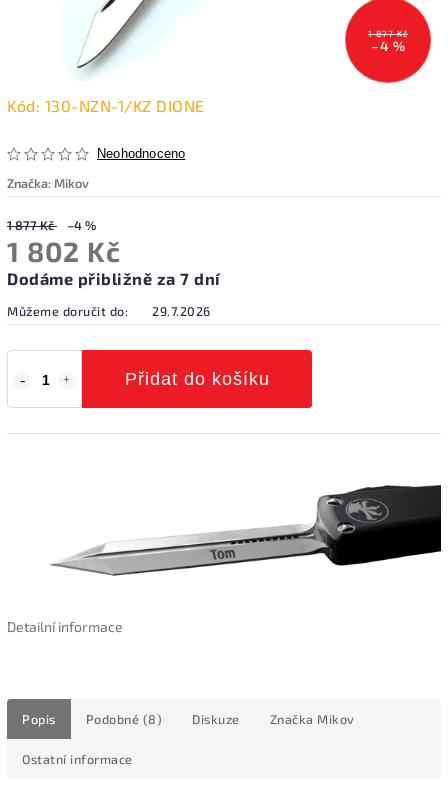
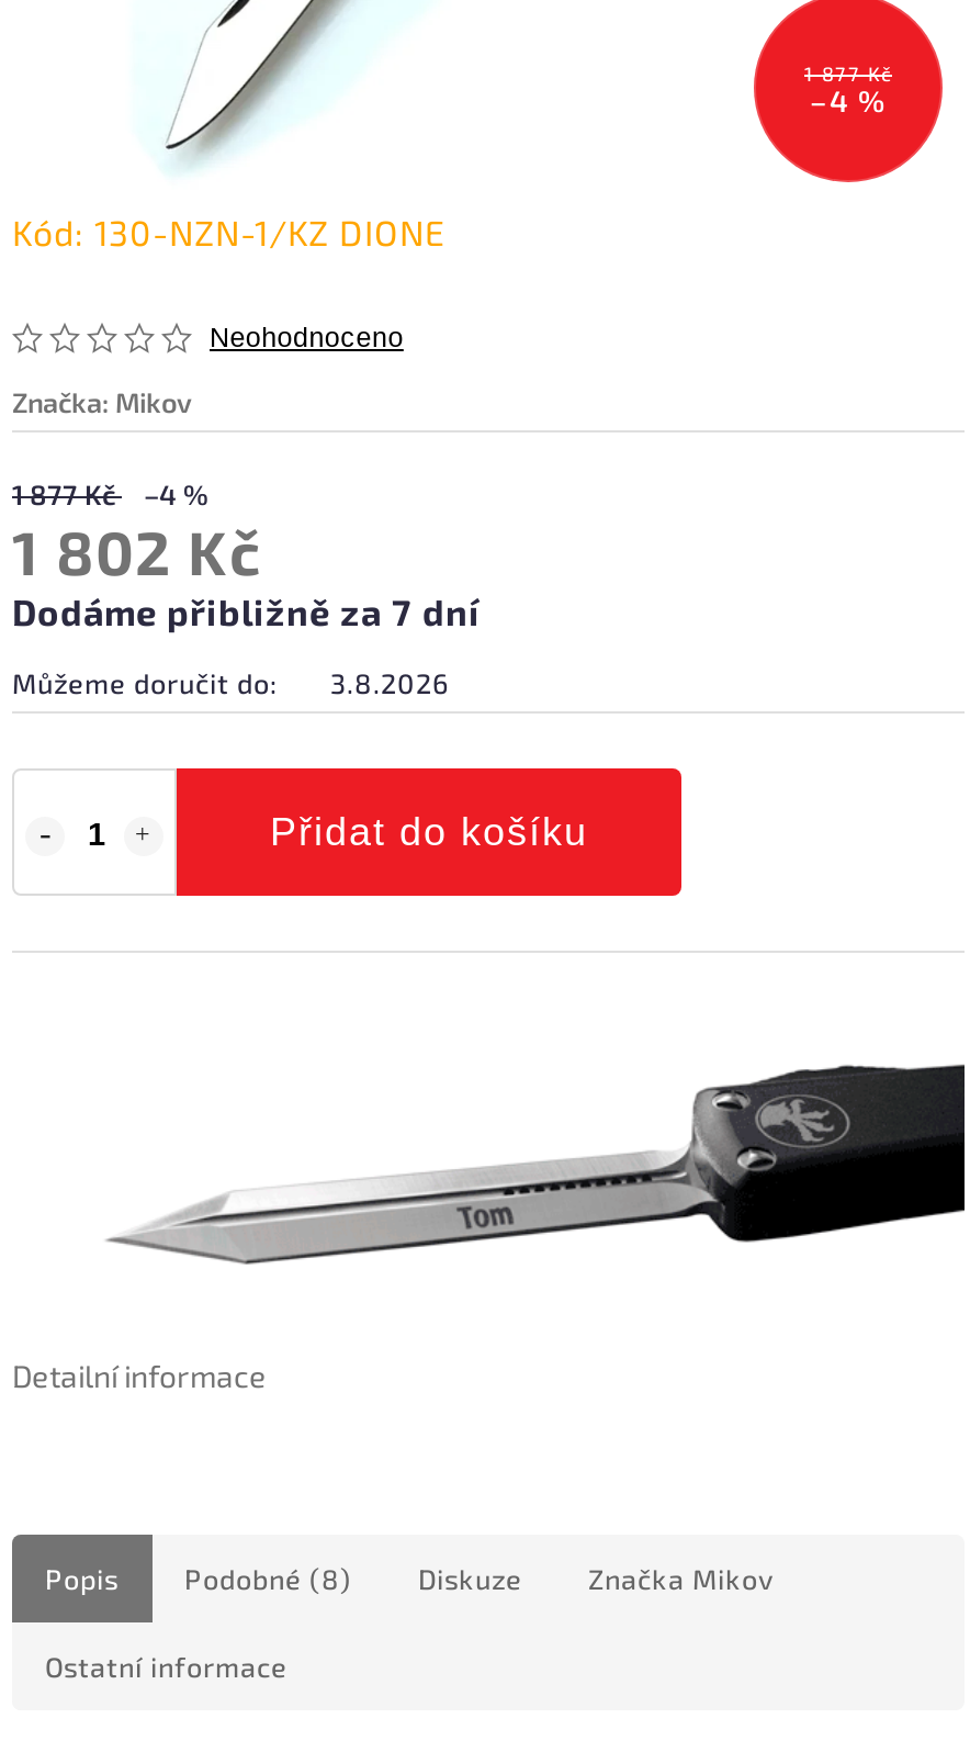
- Můžeme doručit do: 29.7.2026
+ Můžeme doručit do: 3.8.2026
